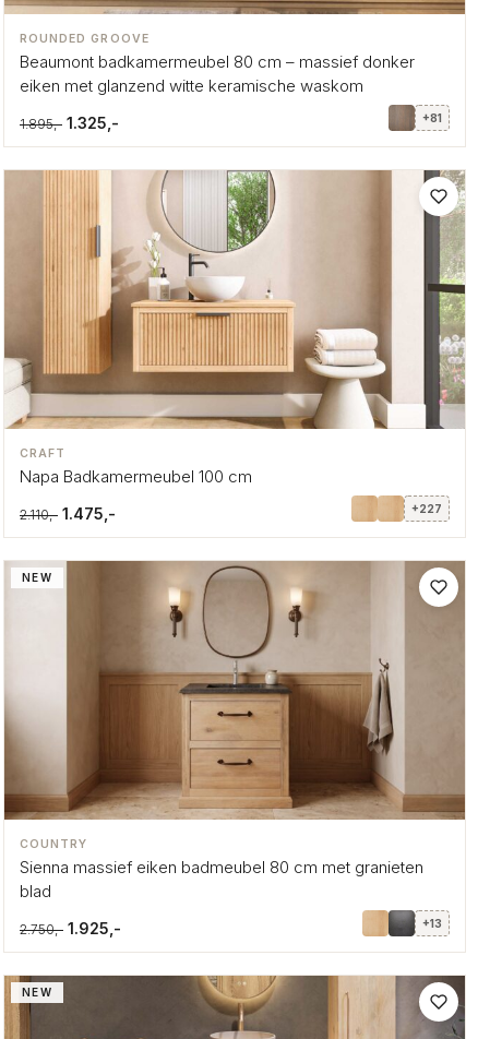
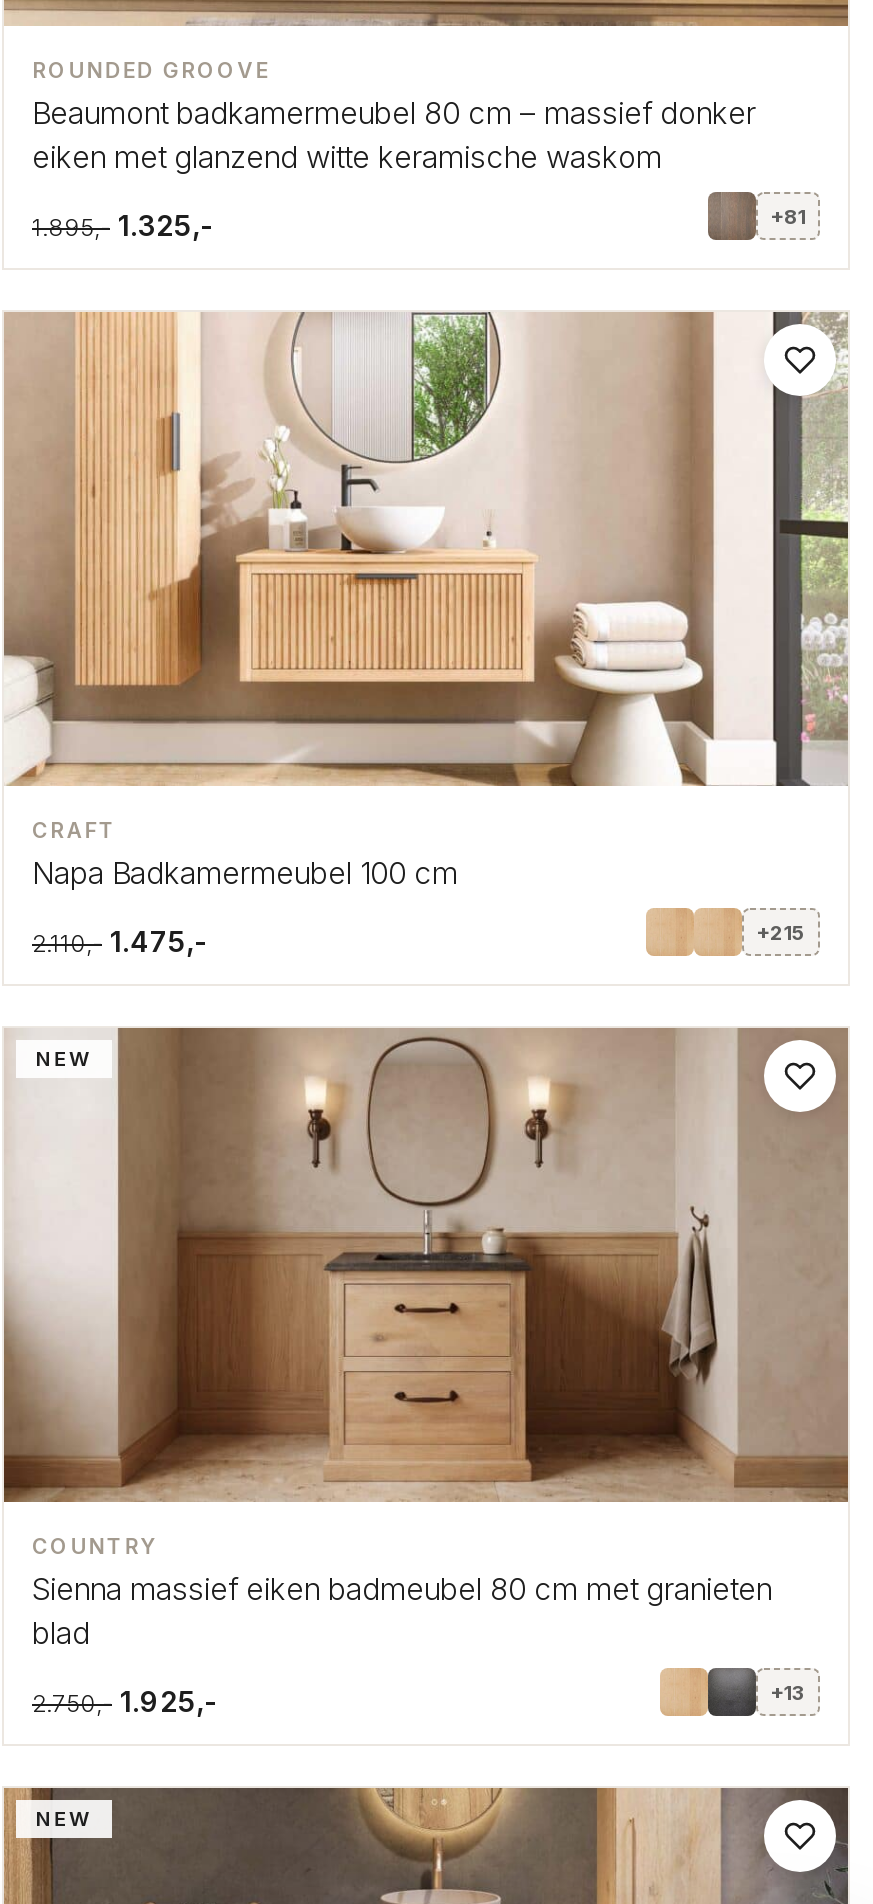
- +227
+ +215
